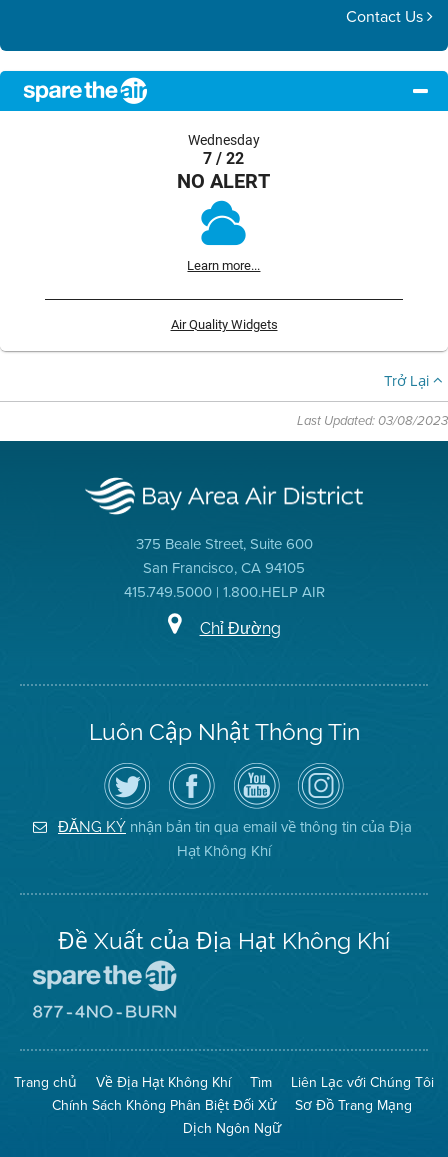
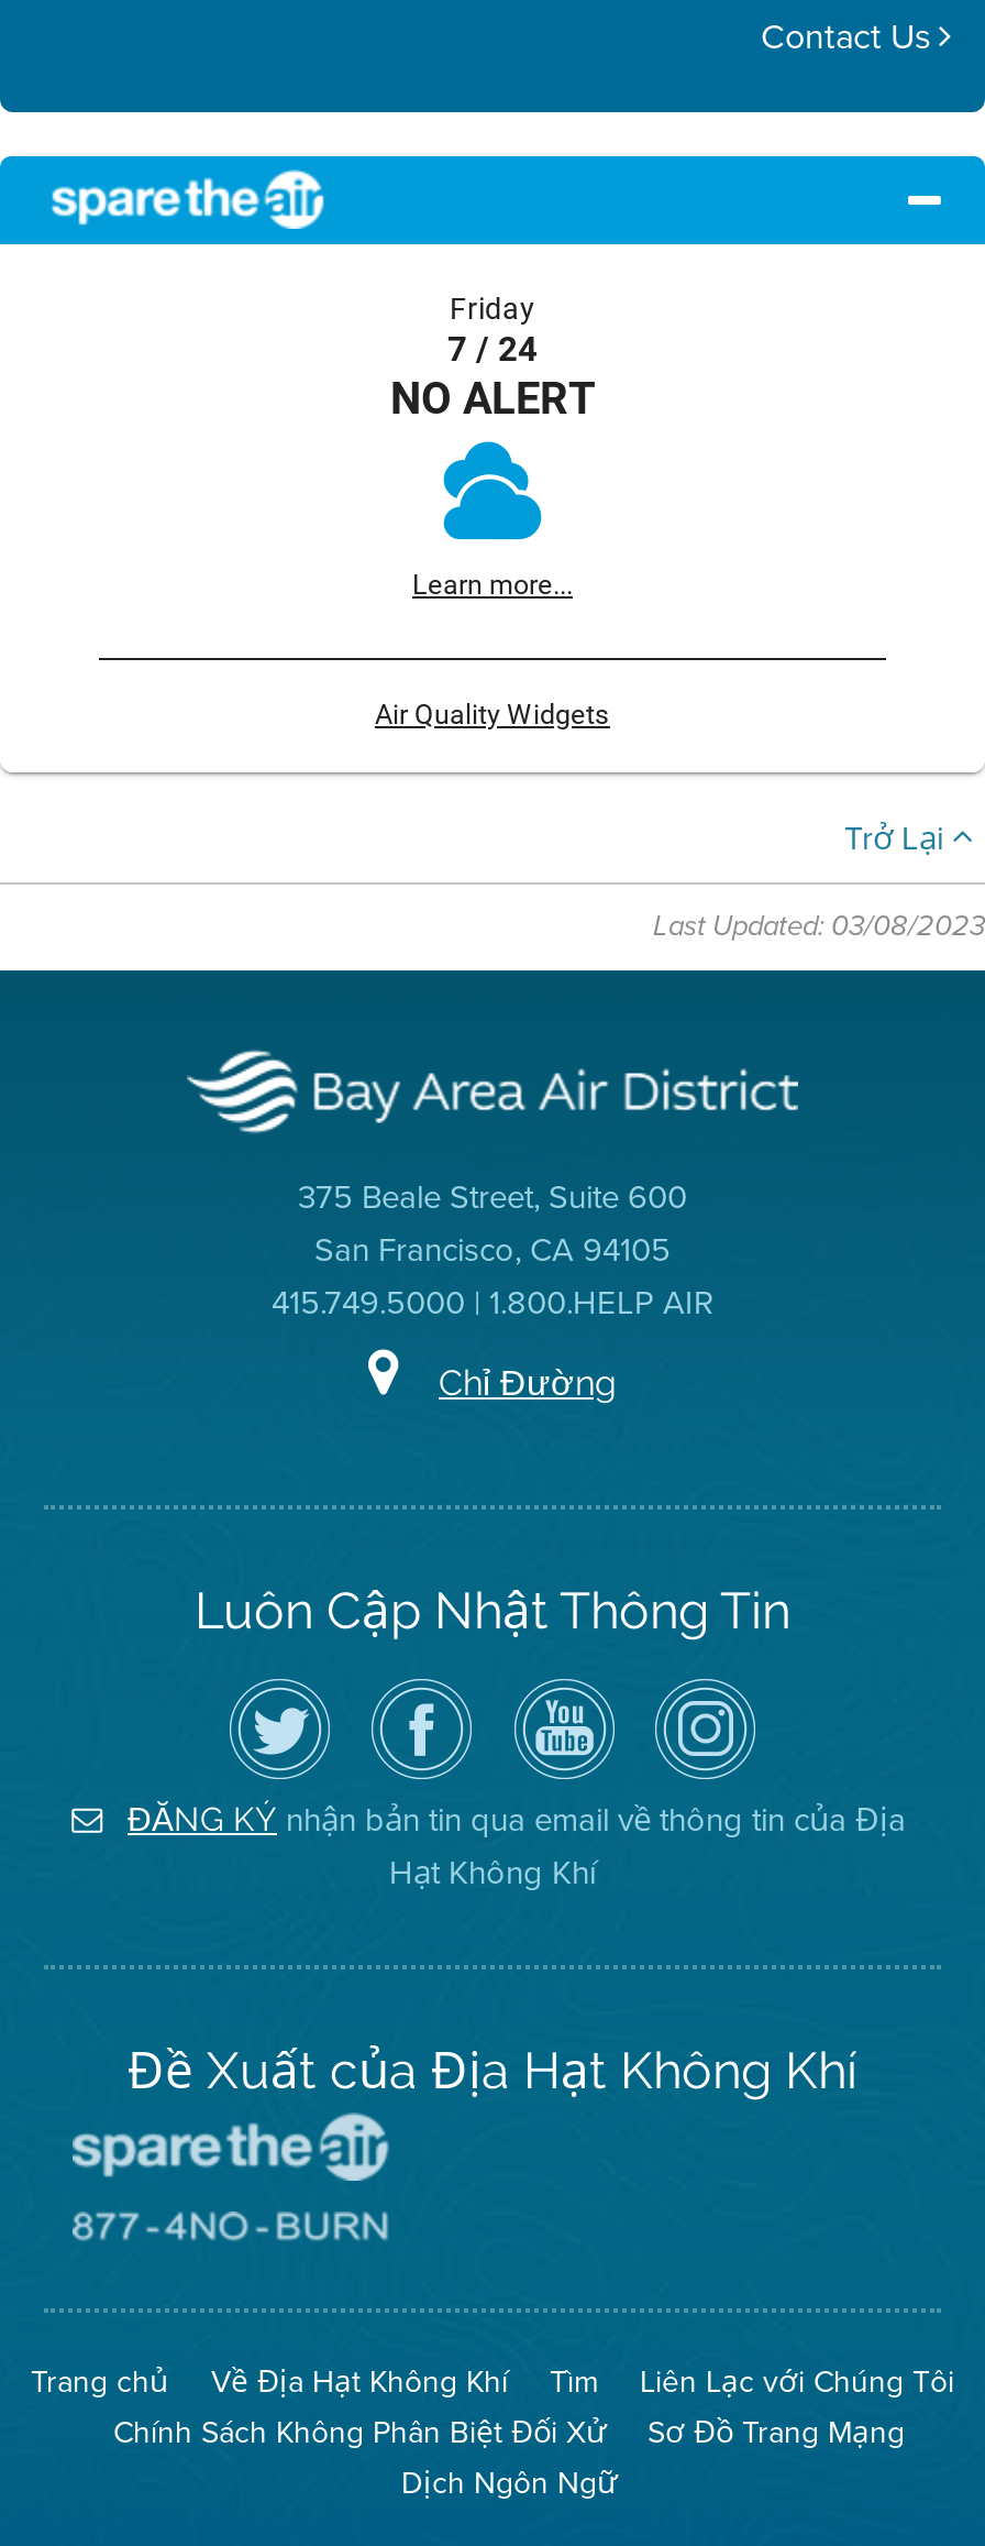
- Wednesday
- 7 / 22
+ Friday
+ 7 / 24
